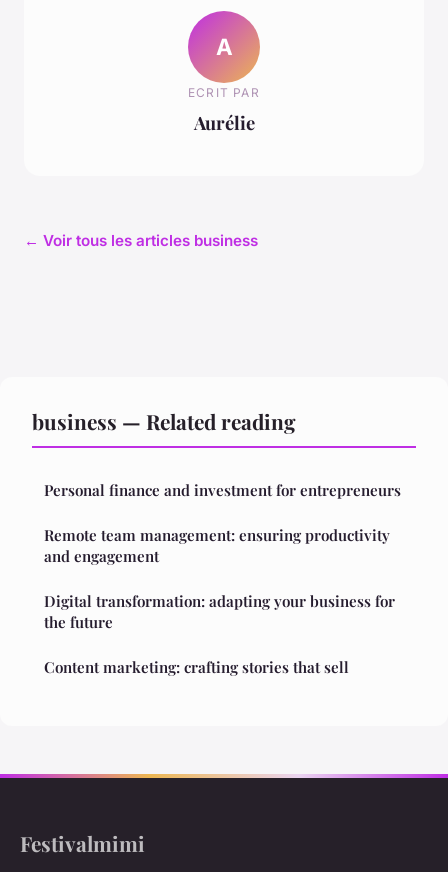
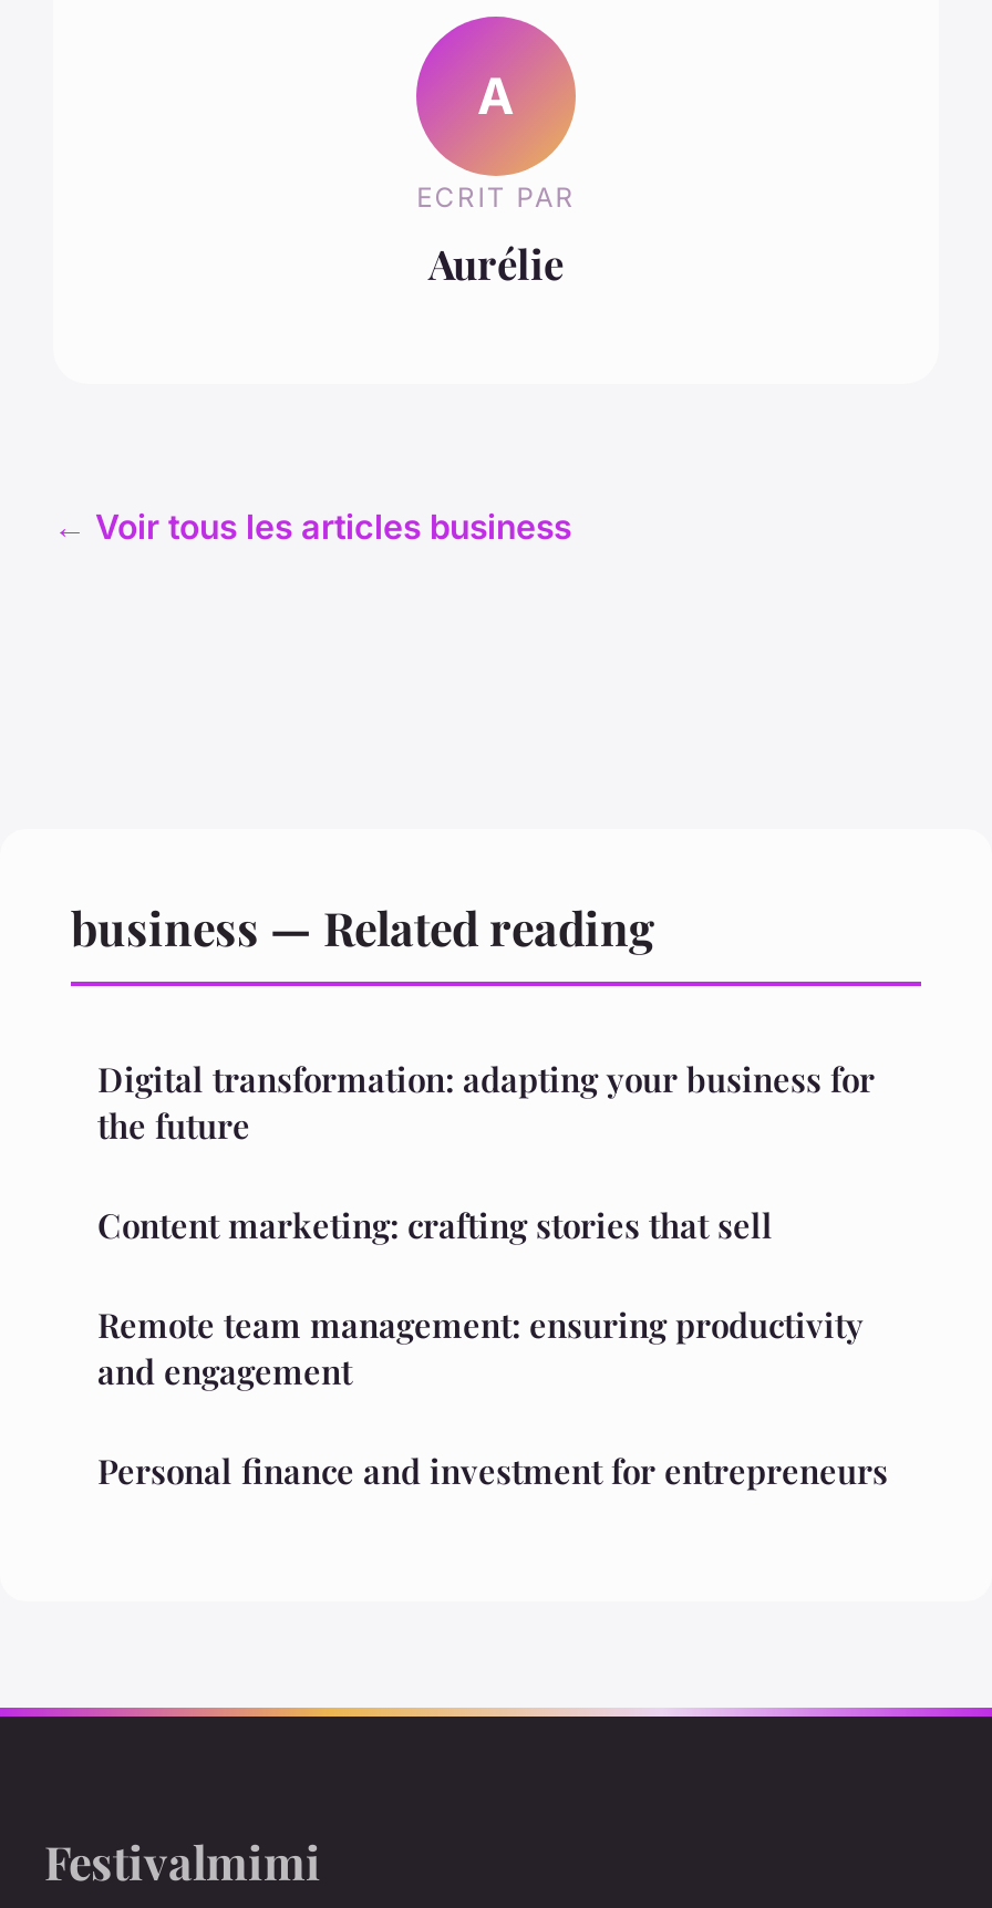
moved down: Personal finance and investment for entrepreneurs | Remote team management: ensuring productivity | and engagement

moved up: Digital transformation: adapting your business for | the future | Content marketing: crafting stories that sell
